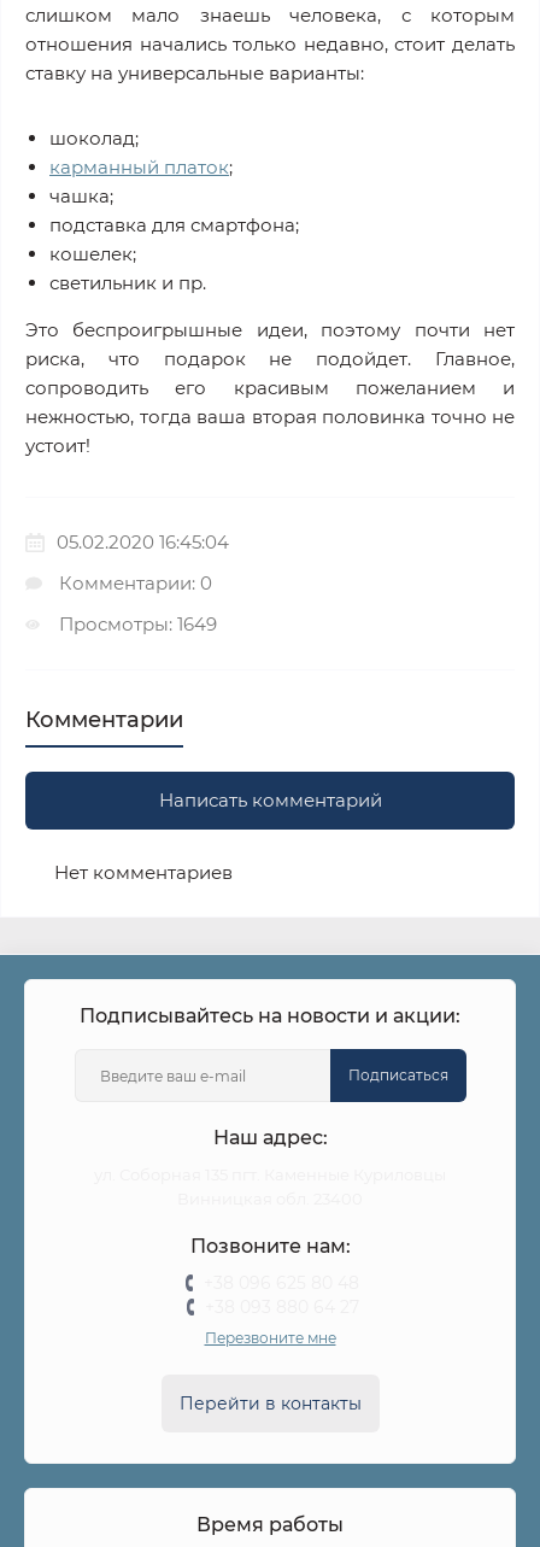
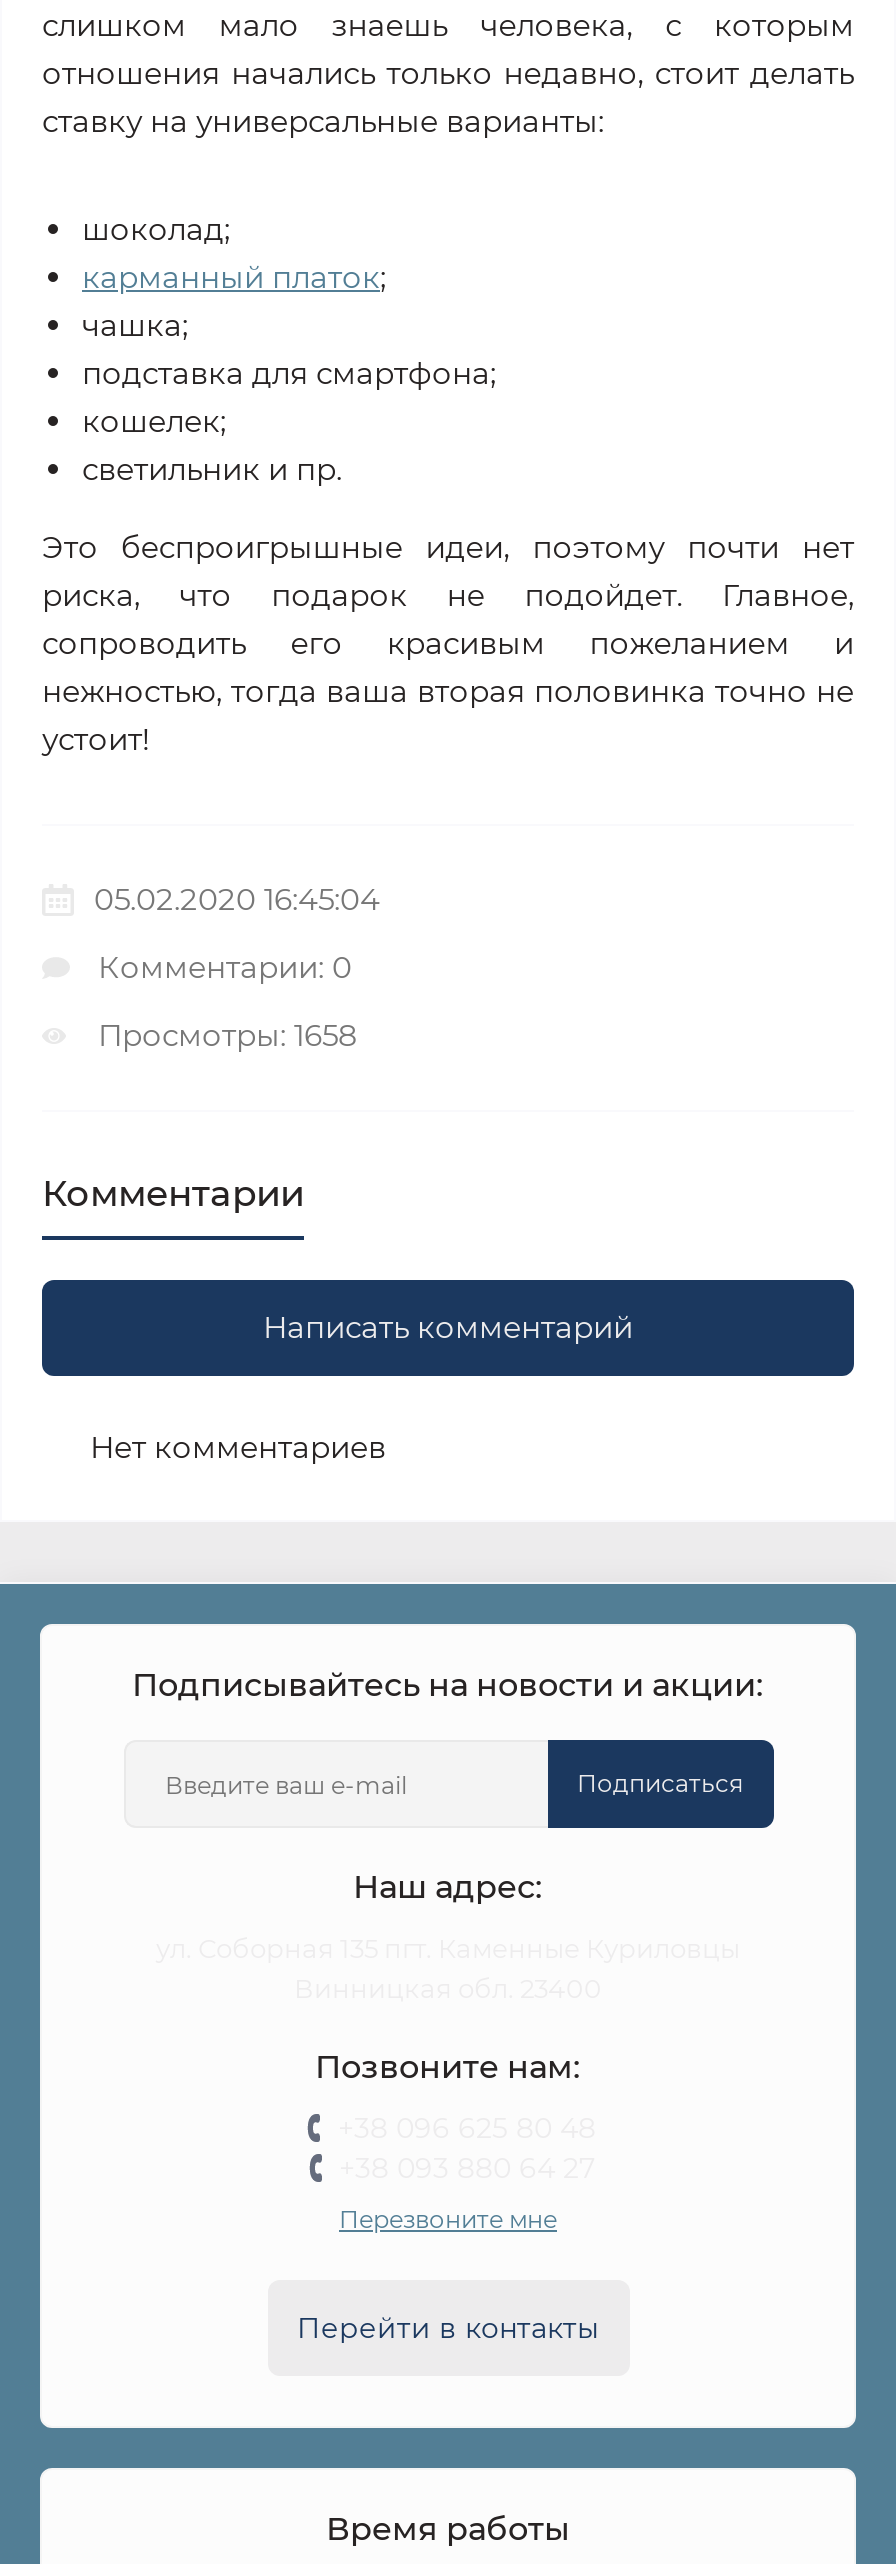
- Просмотры: 1649
+ Просмотры: 1658
